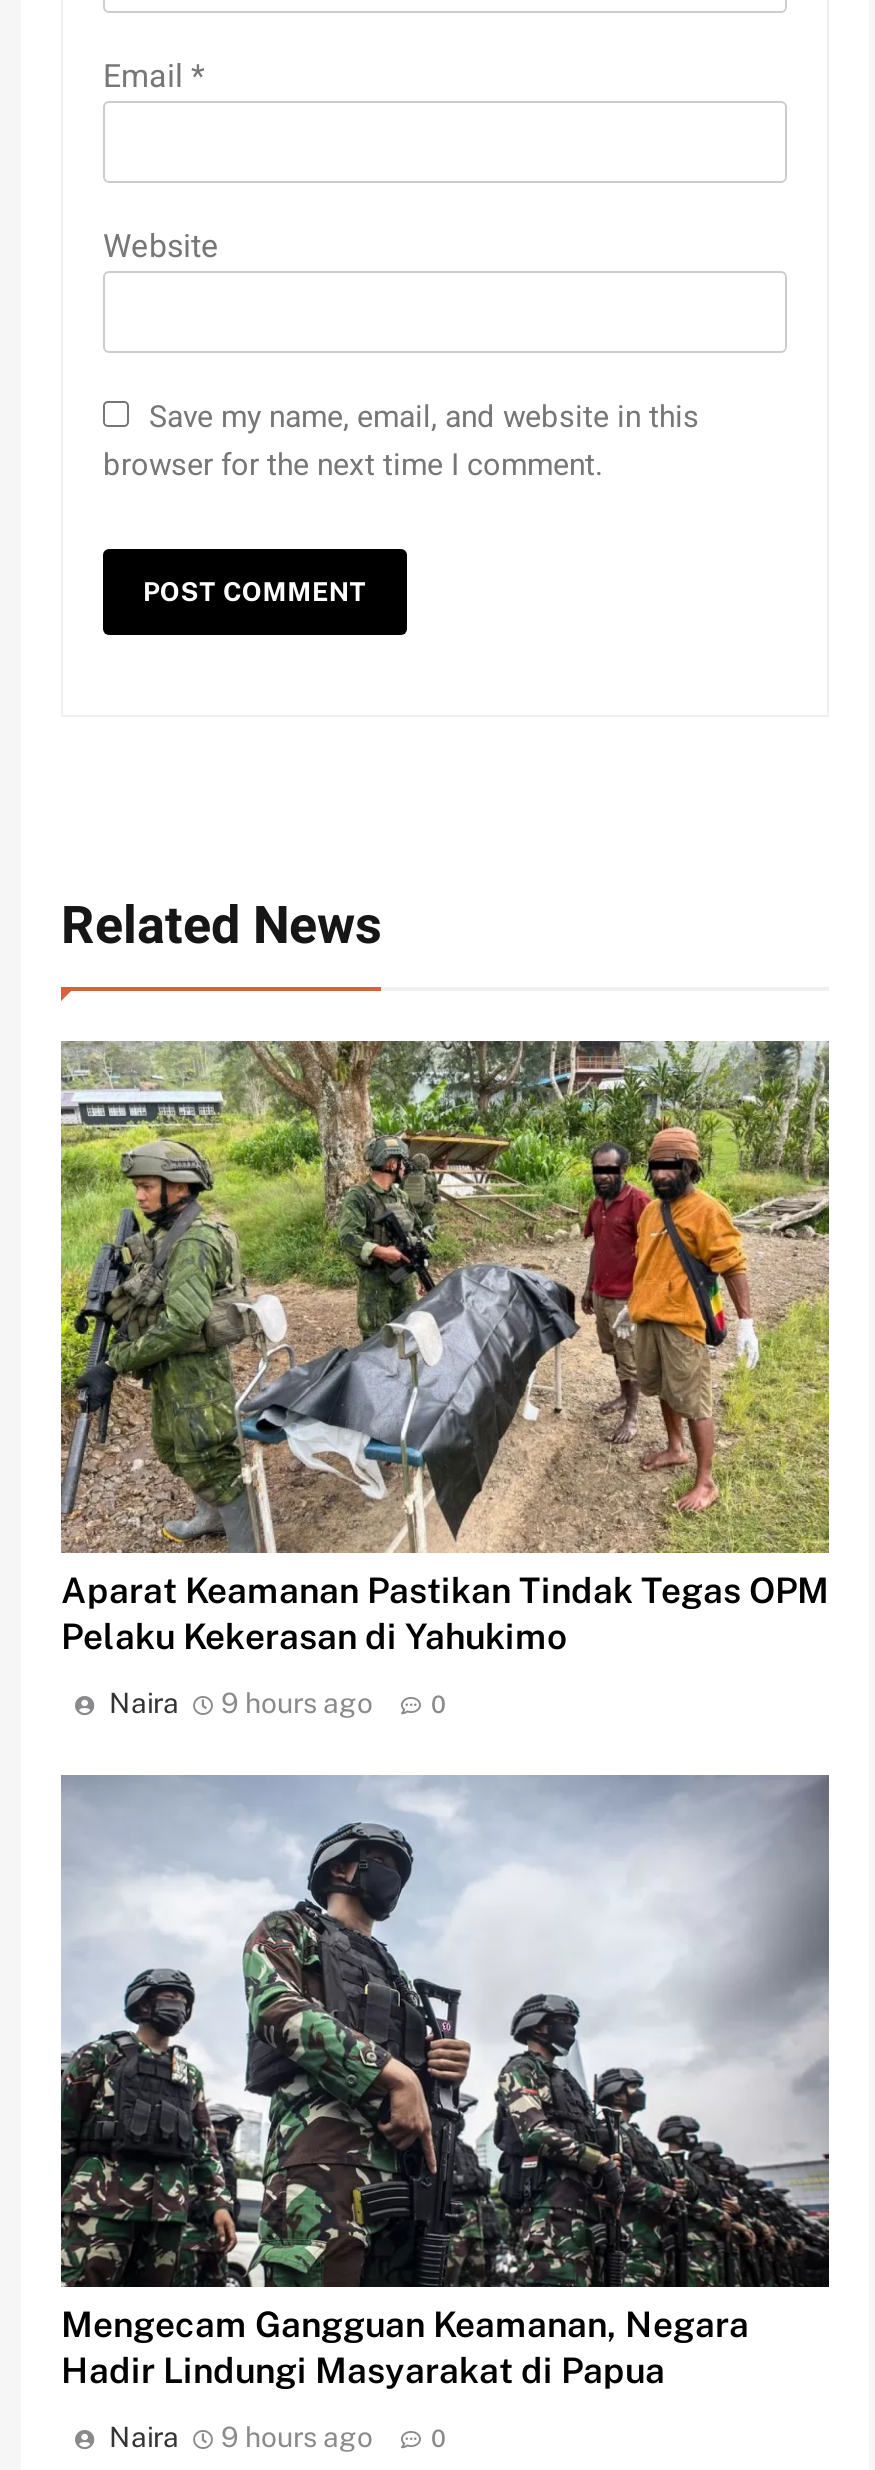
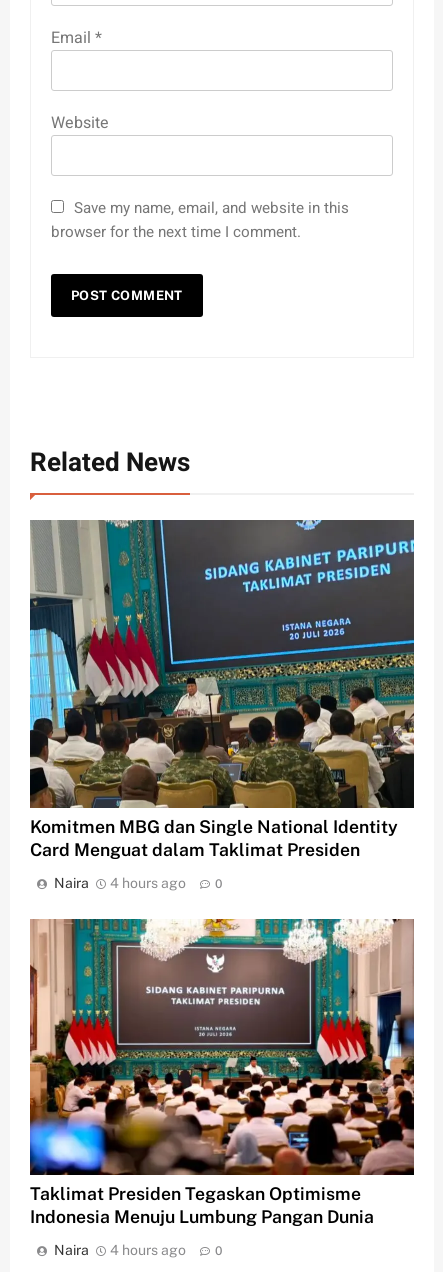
- [image]
- Aparat Keamanan Pastikan Tindak Tegas OPM
- Pelaku Kekerasan di Yahukimo
+ [image]
+ Komitmen MBG dan Single National Identity
+ Card Menguat dalam Taklimat Presiden

- Naira 9 hours ago
+ Naira 4 hours ago

- [image]
- Mengecam Gangguan Keamanan, Negara
- Hadir Lindungi Masyarakat di Papua
+ [image]
+ Taklimat Presiden Tegaskan Optimisme
+ Indonesia Menuju Lumbung Pangan Dunia

- Naira 9 hours ago
+ Naira 4 hours ago
